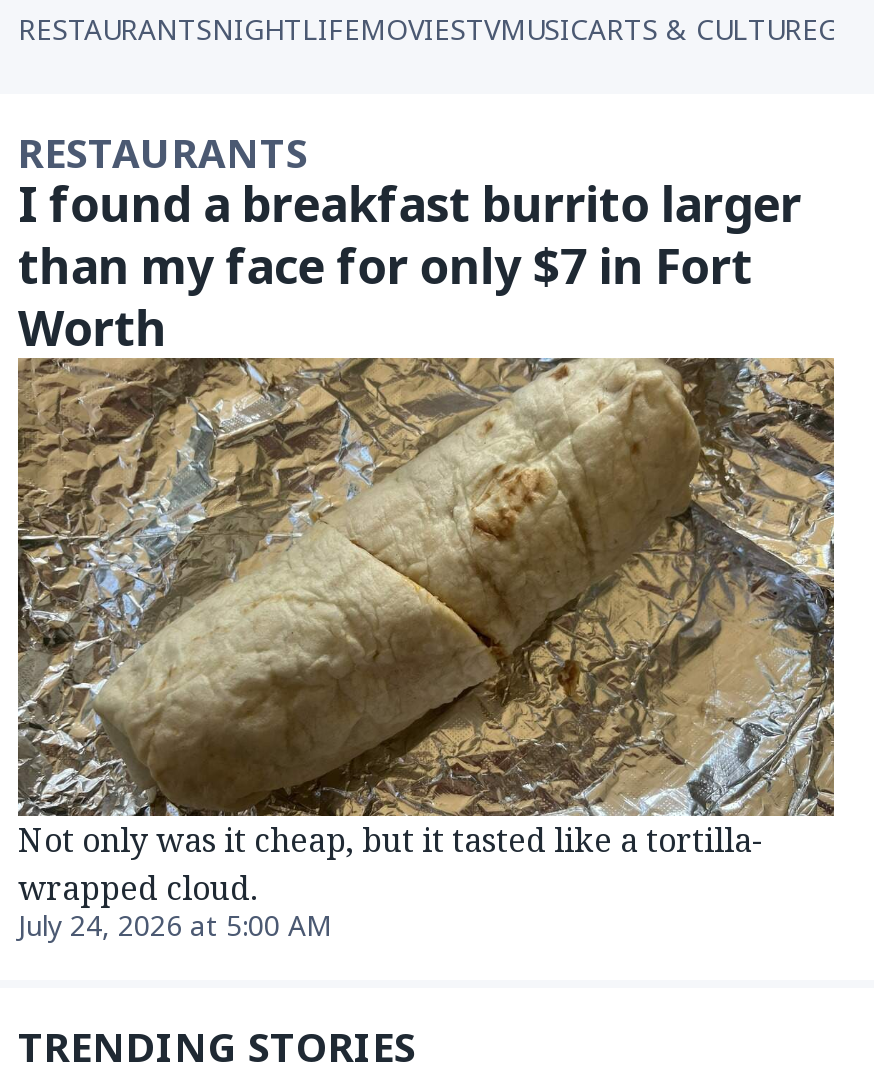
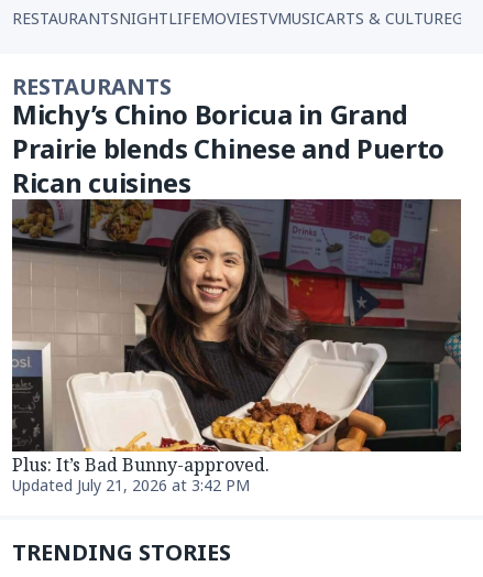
- I found a breakfast burrito larger
- than my face for only $7 in Fort
- Worth
+ Michy’s Chino Boricua in Grand
+ Prairie blends Chinese and Puerto
+ Rican cuisines

- [image]
- Not only was it cheap, but it tasted like a tortilla-
- wrapped cloud.
- July 24, 2026 at 5:00 AM
+ [image]
+ Plus: It’s Bad Bunny-approved.
+ Updated July 21, 2026 at 3:42 PM
